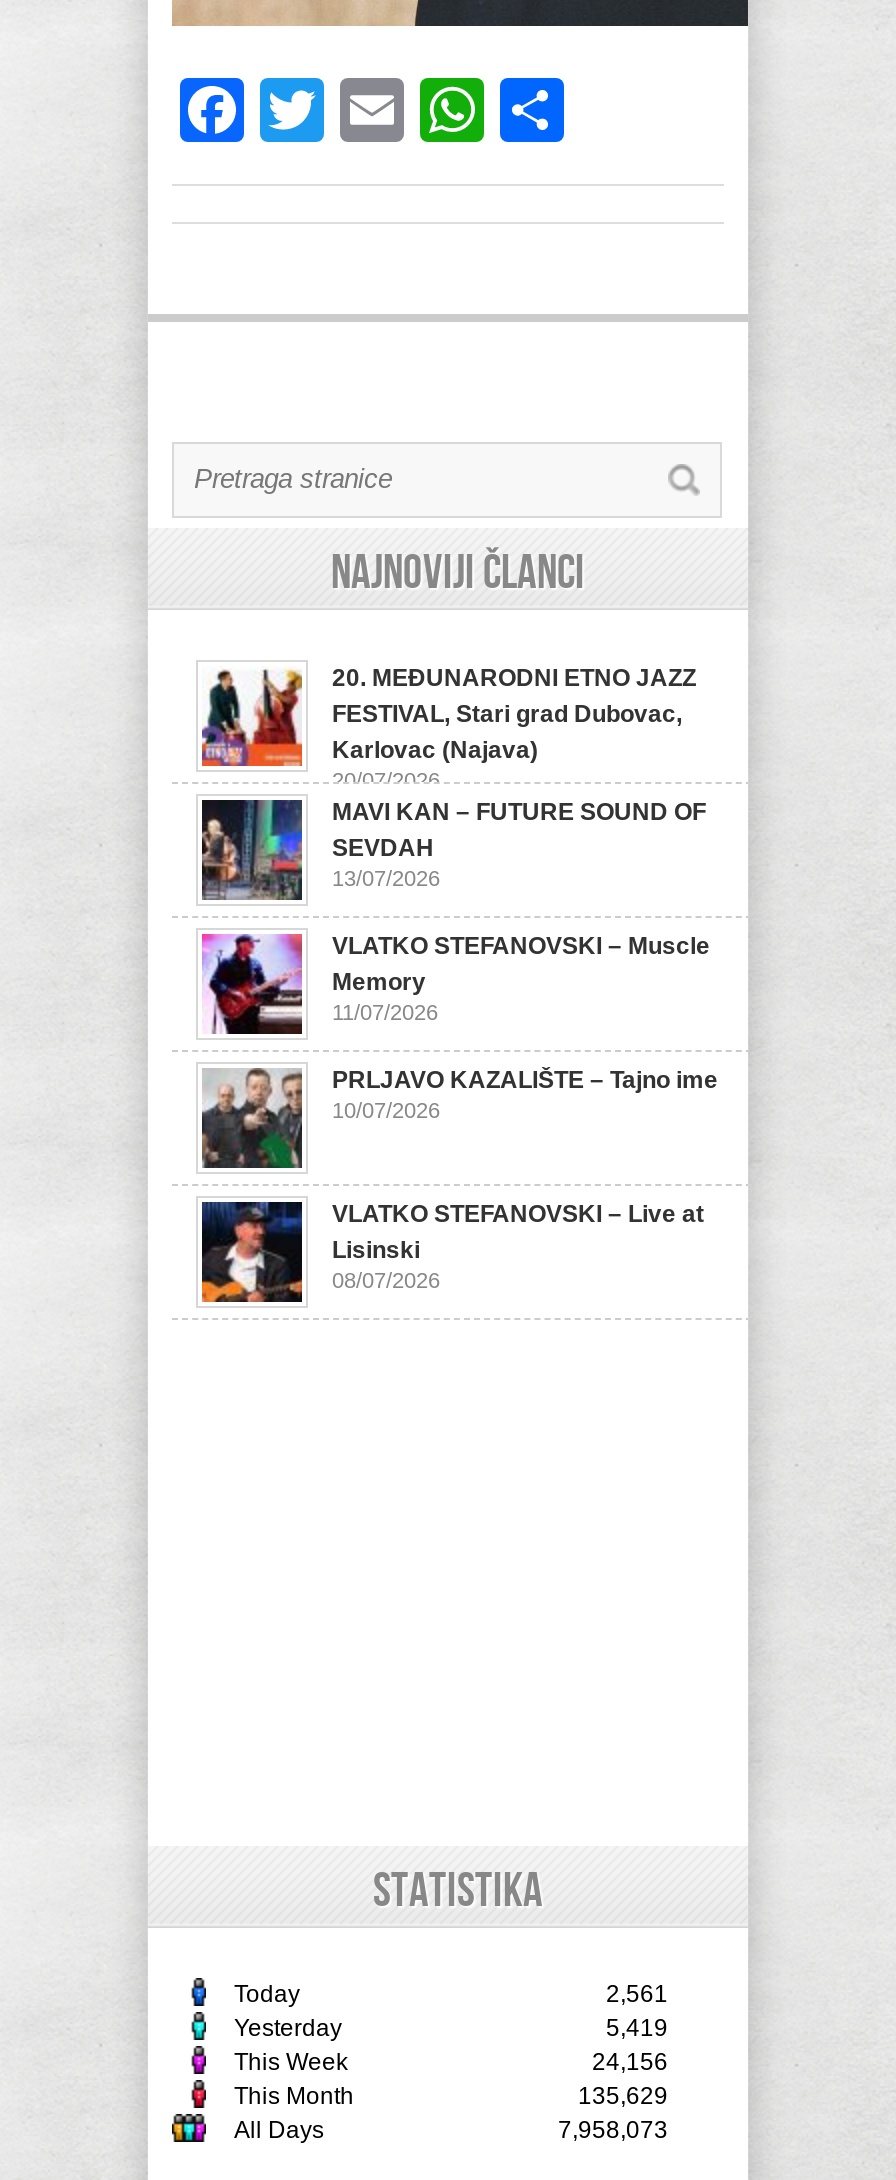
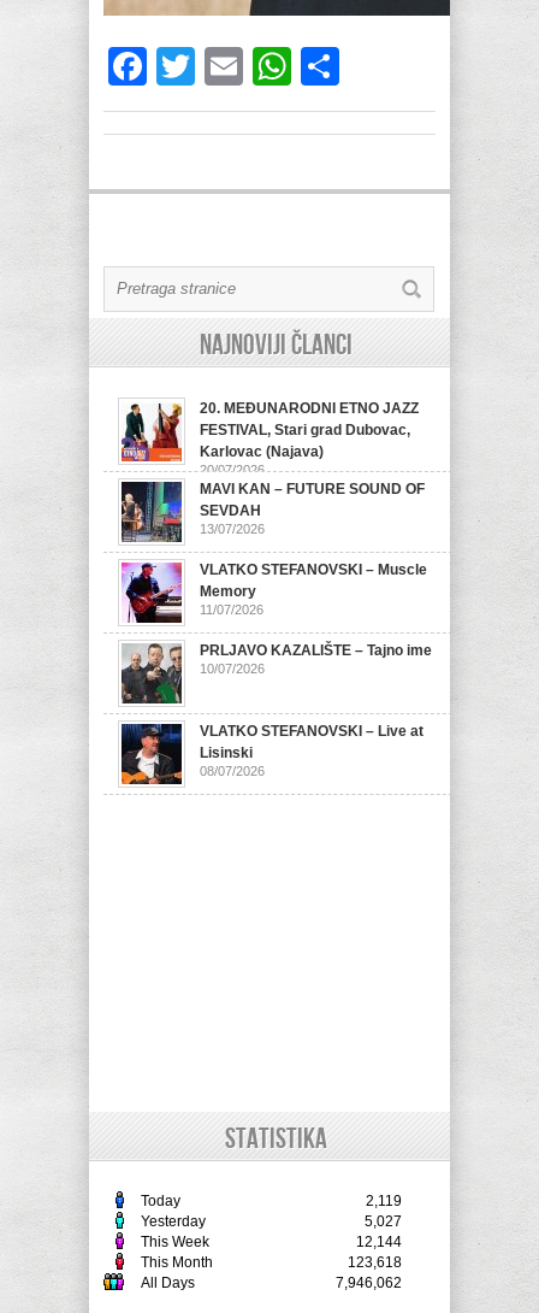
- 2,561
+ 2,119

- 5,419
+ 5,027

- 24,156
+ 12,144

- 135,629
+ 123,618

- 7,958,073
+ 7,946,062
